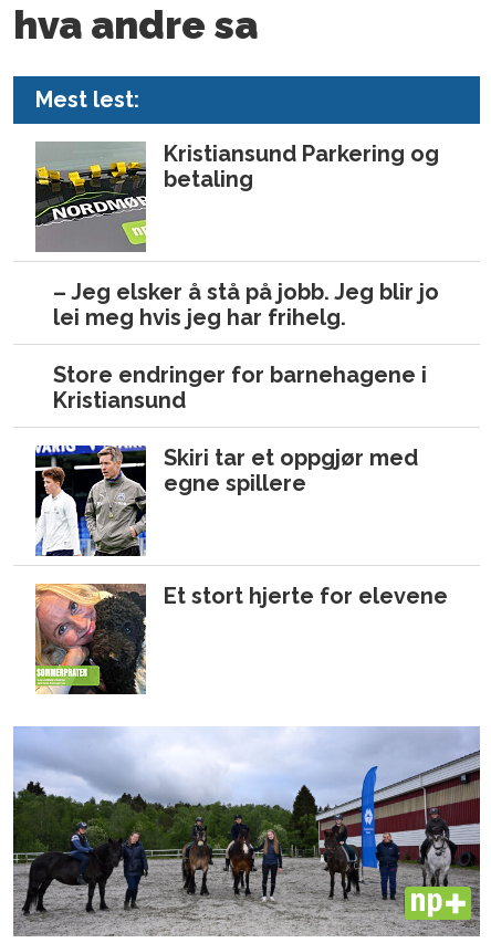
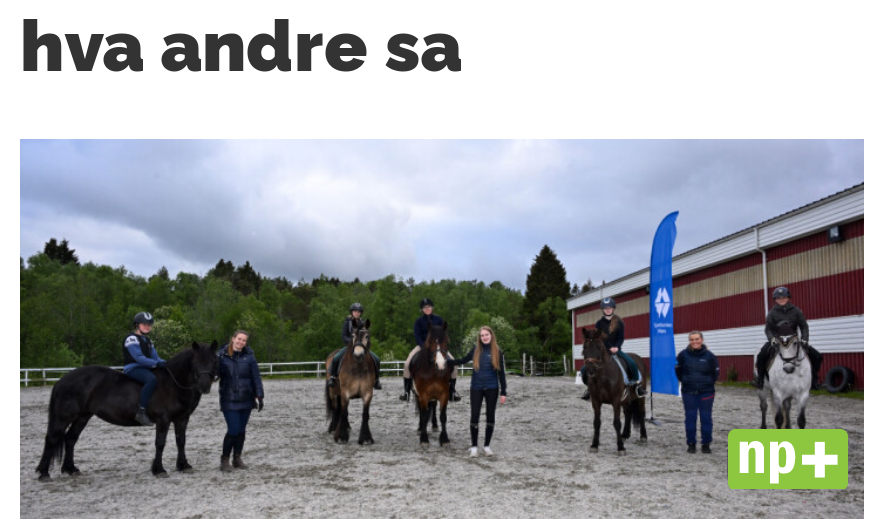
- [image]
- Mest lest:
- Kristiansund Parkering og
- betaling

- [image]
- – Jeg elsker å stå på jobb. Jeg blir jo
- lei meg hvis jeg har frihelg.
- Store endringer for barnehagene i
- Kristiansund
- Skiri tar et oppgjør med
- egne spillere

- [image]
- Et stort hjerte for elevene
